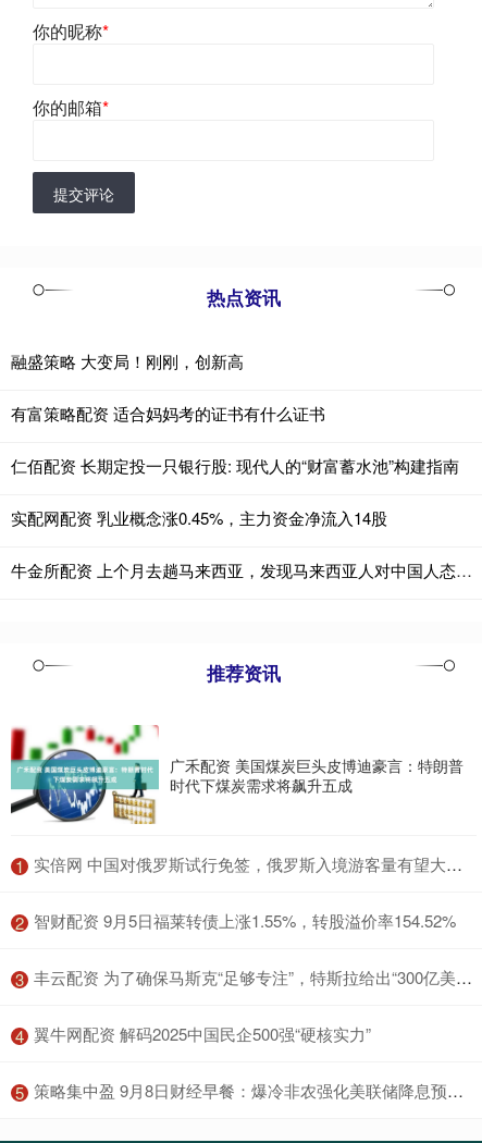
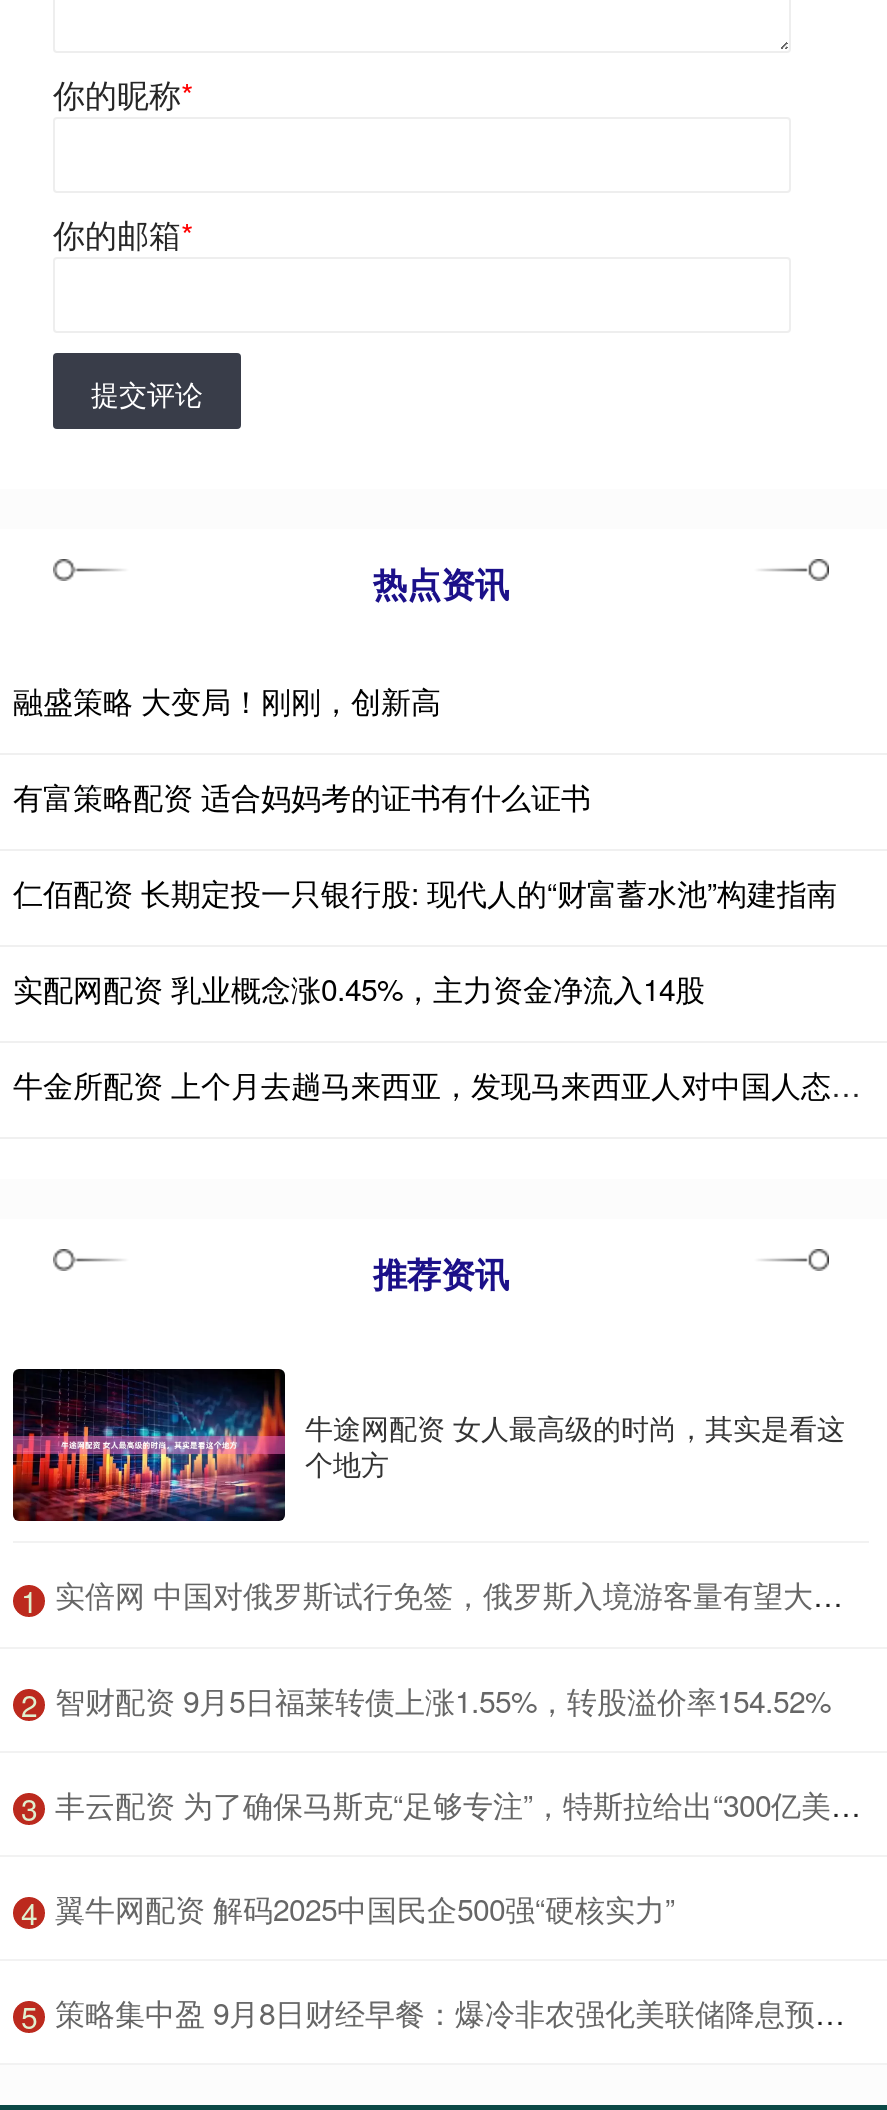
- [image]
- 广禾配资 美国煤炭巨头皮博迪豪言：特朗普
- 时代下煤炭需求将飙升五成
+ [image]
+ 牛途网配资 女人最高级的时尚，其实是看这
+ 个地方
